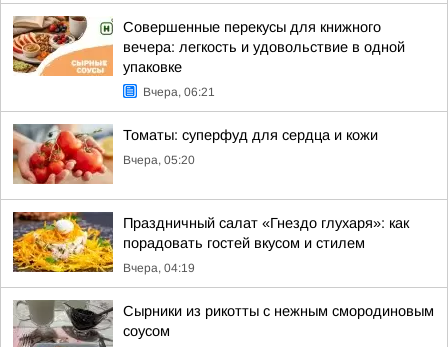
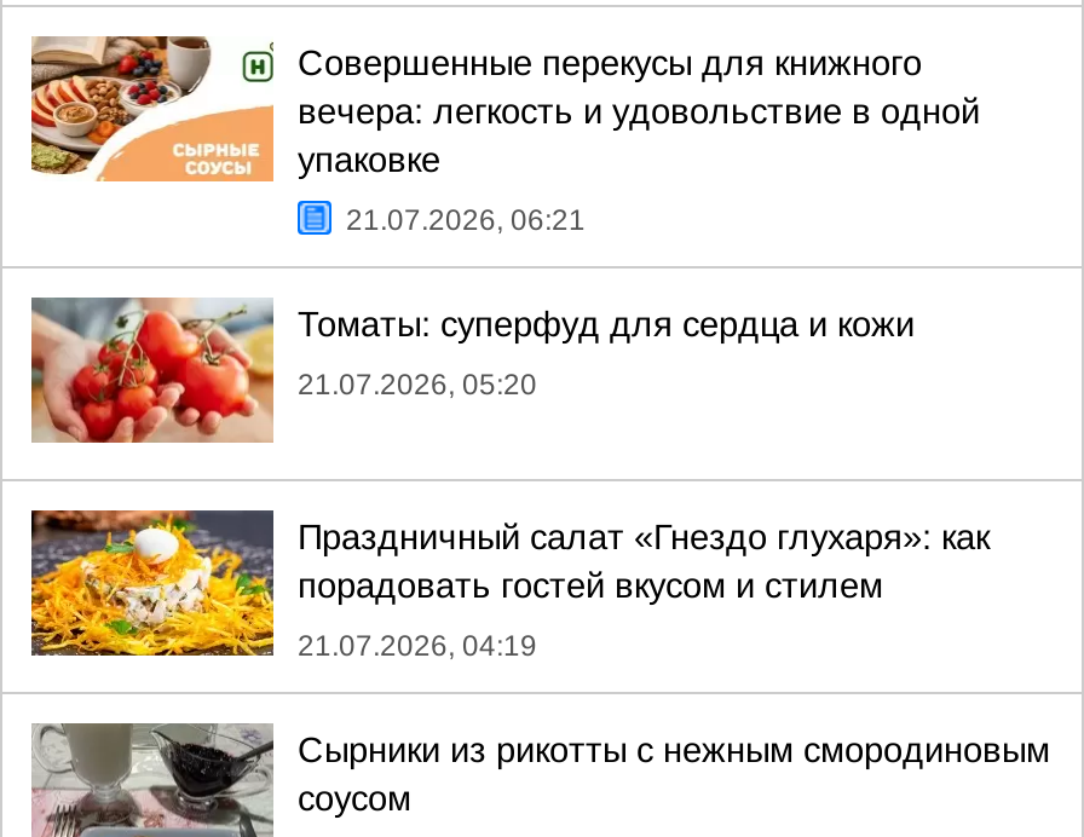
- Вчера, 06:21
+ 21.07.2026, 06:21

- Вчера, 05:20
+ 21.07.2026, 05:20

- Вчера, 04:19
+ 21.07.2026, 04:19
